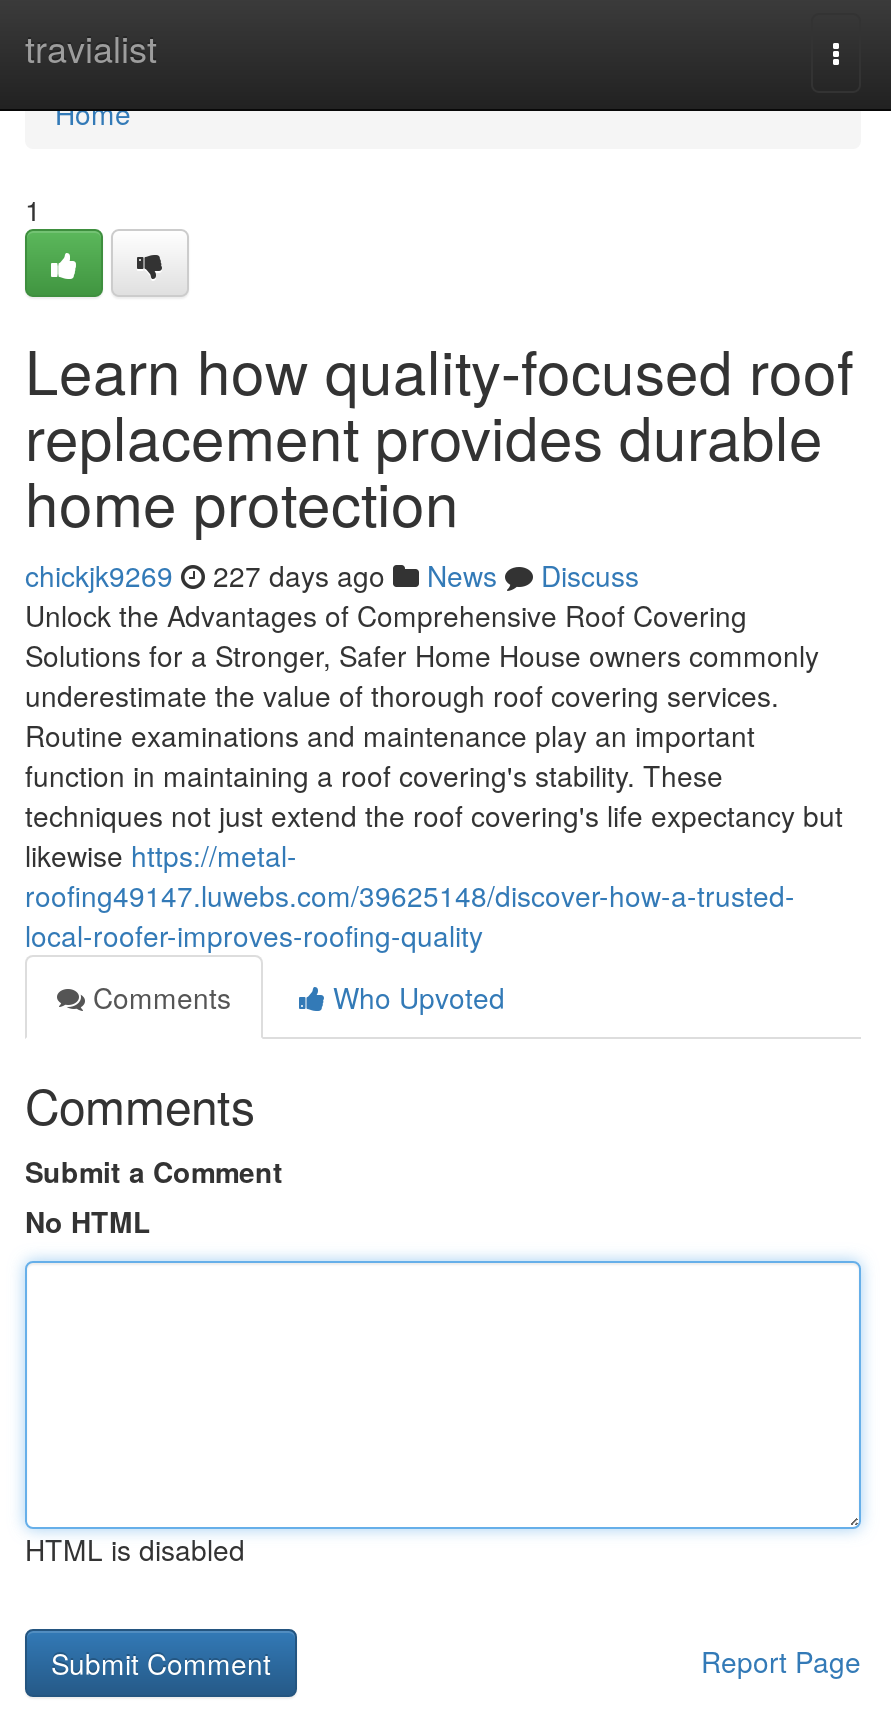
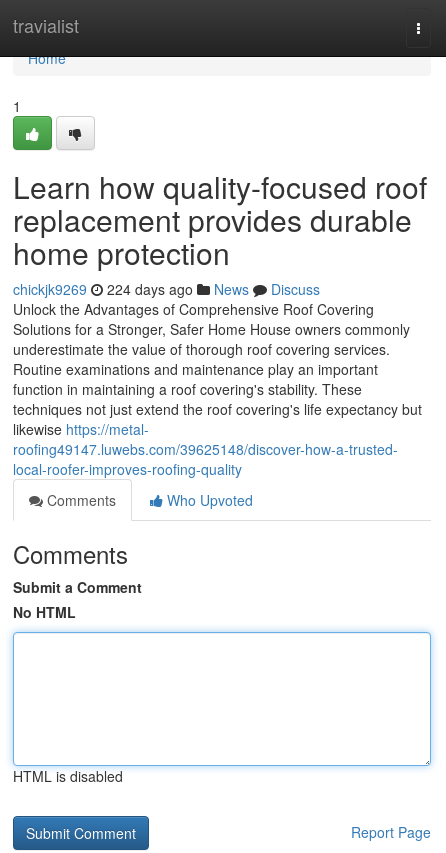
- chickjk9269 227 days ago News Discuss
+ chickjk9269 224 days ago News Discuss
